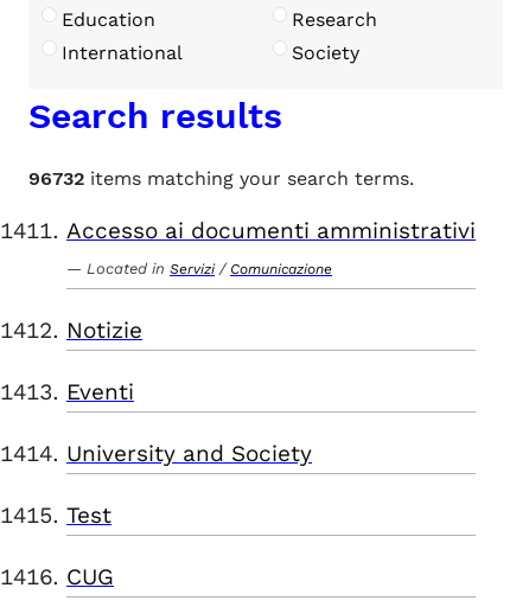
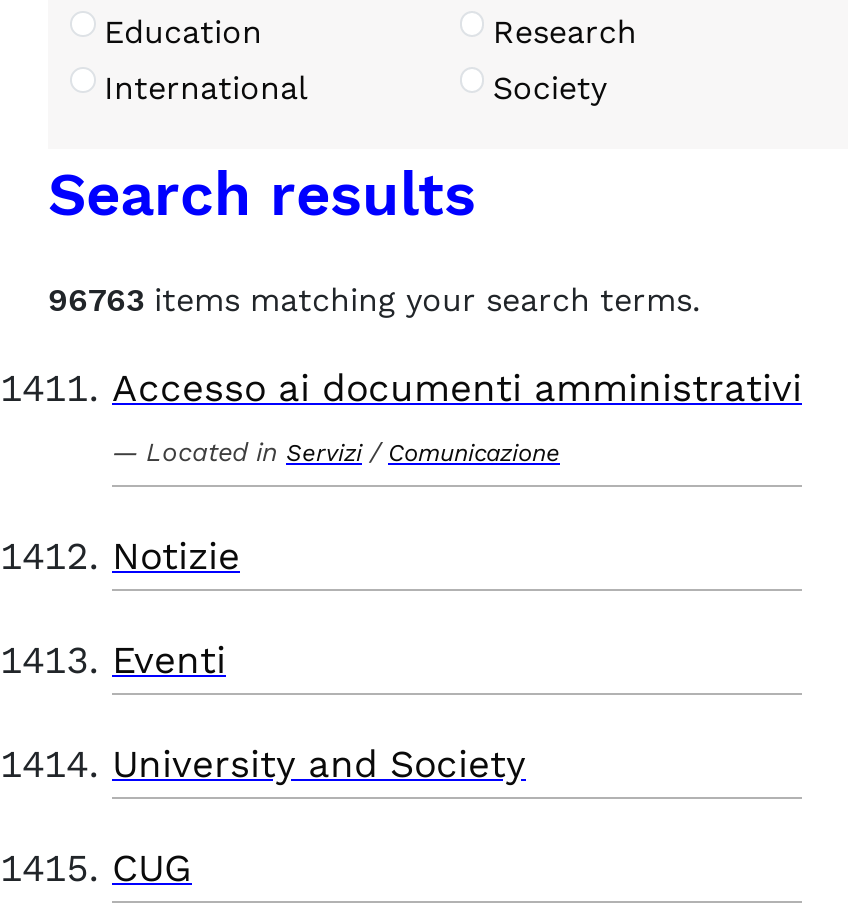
- 96732 items matching your search terms.
+ 96763 items matching your search terms.

- Test
